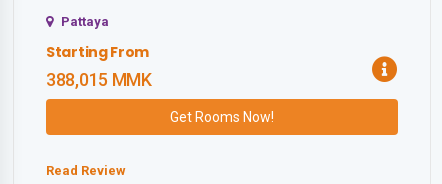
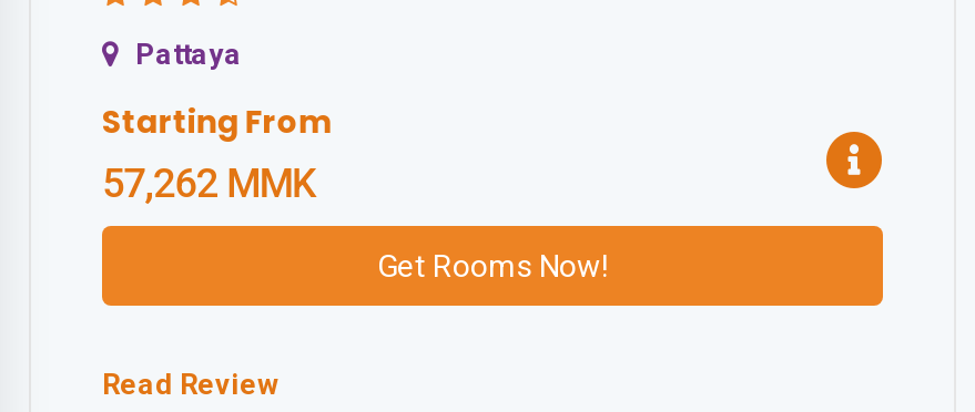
- 388,015 MMK
+ 57,262 MMK
